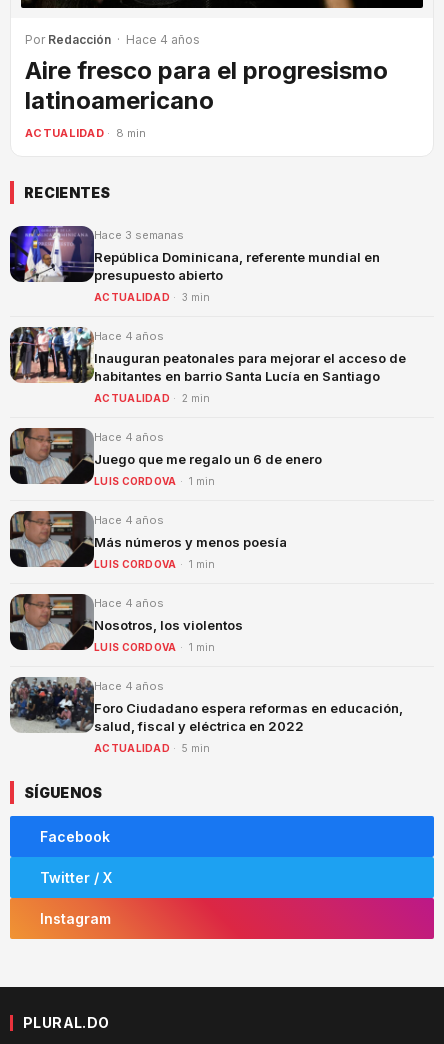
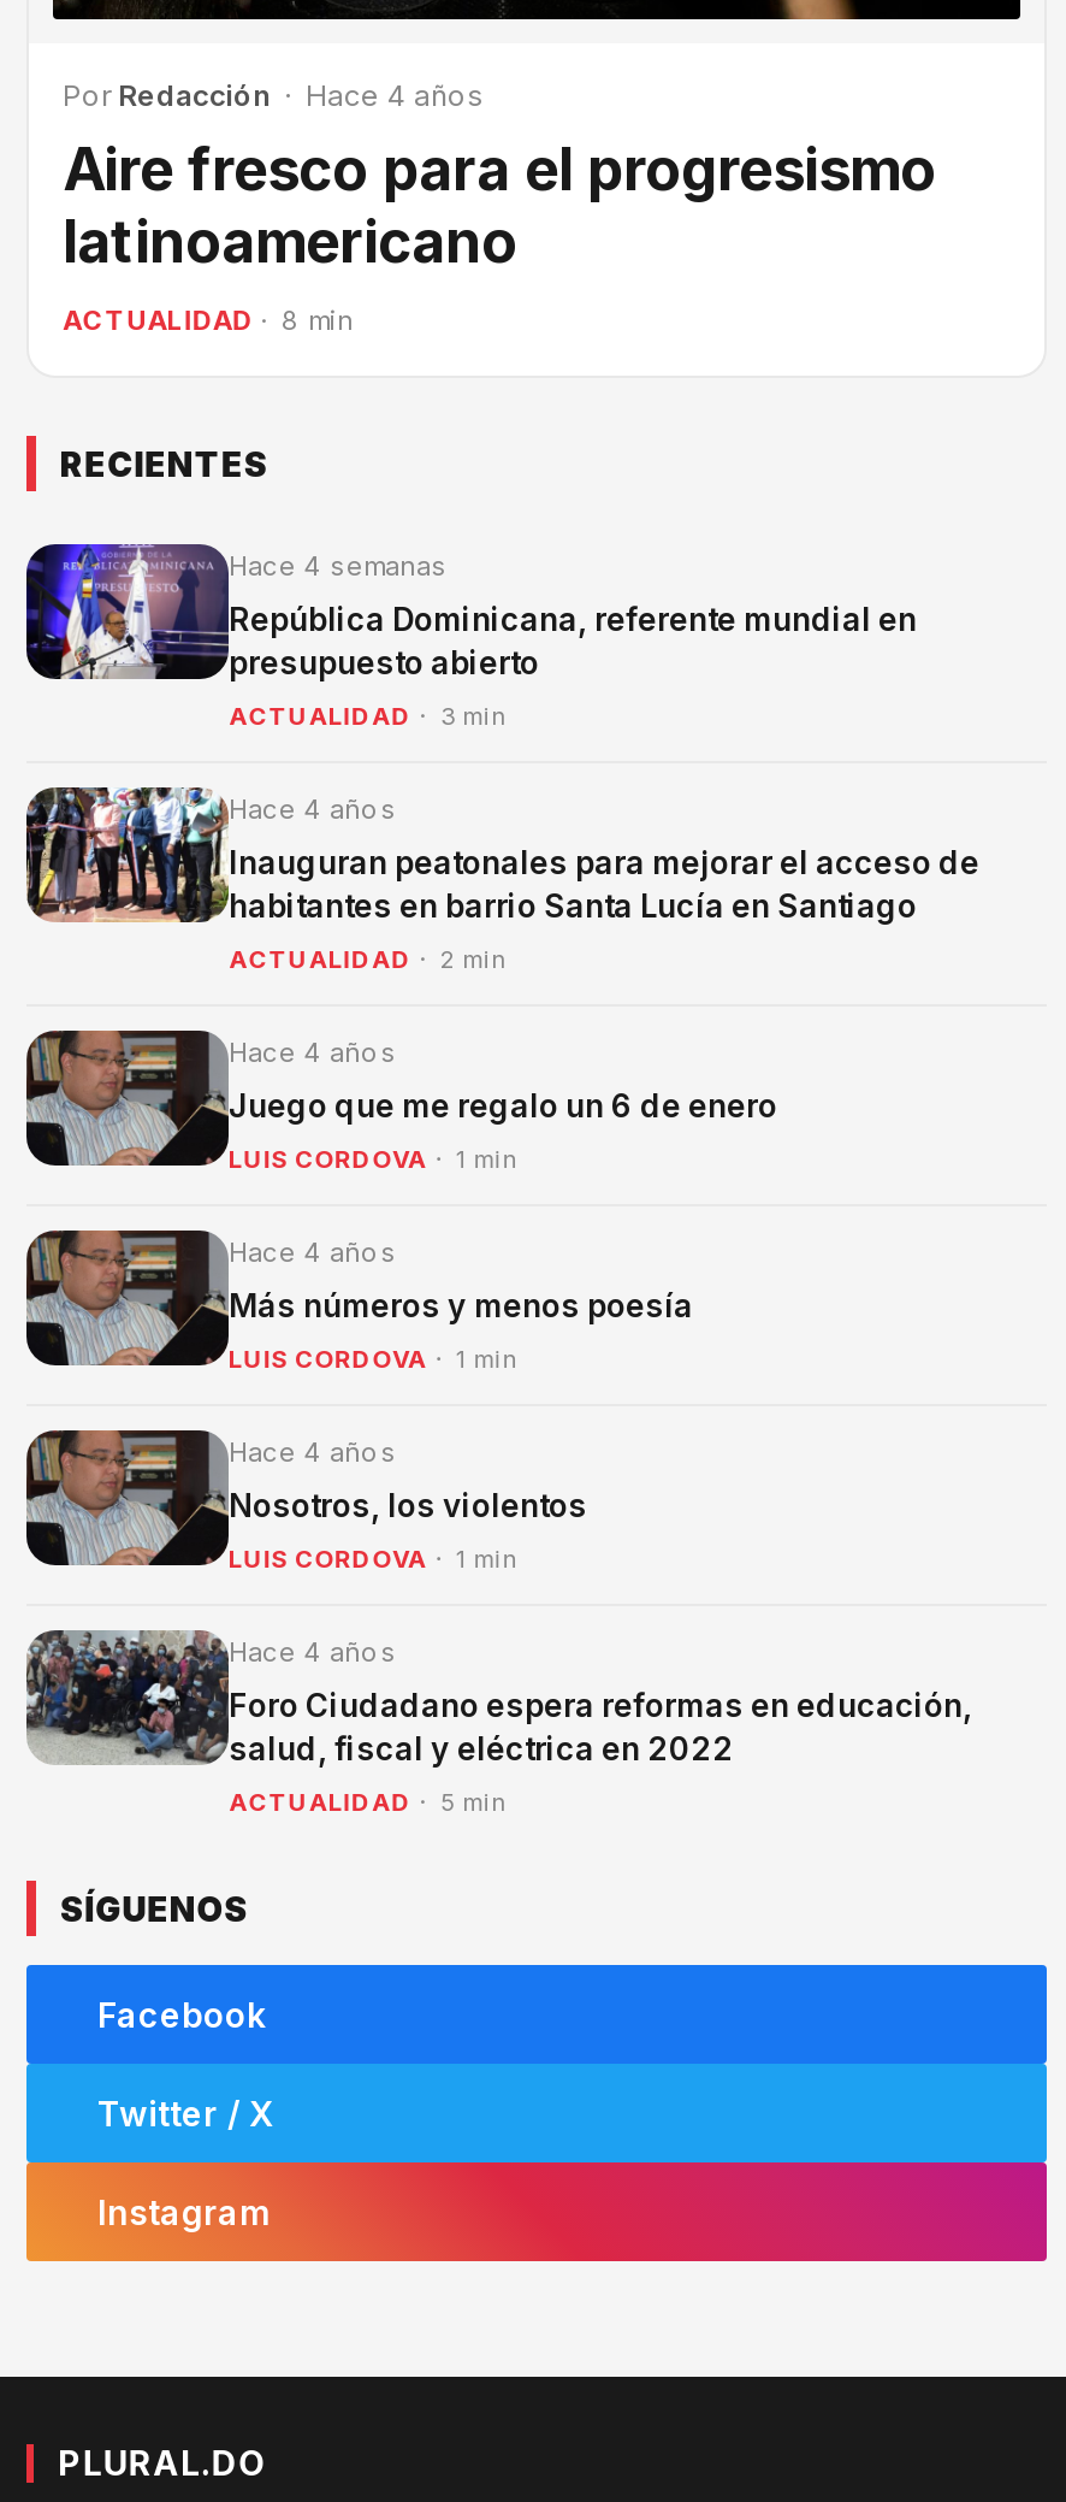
- Hace 3 semanas
+ Hace 4 semanas
